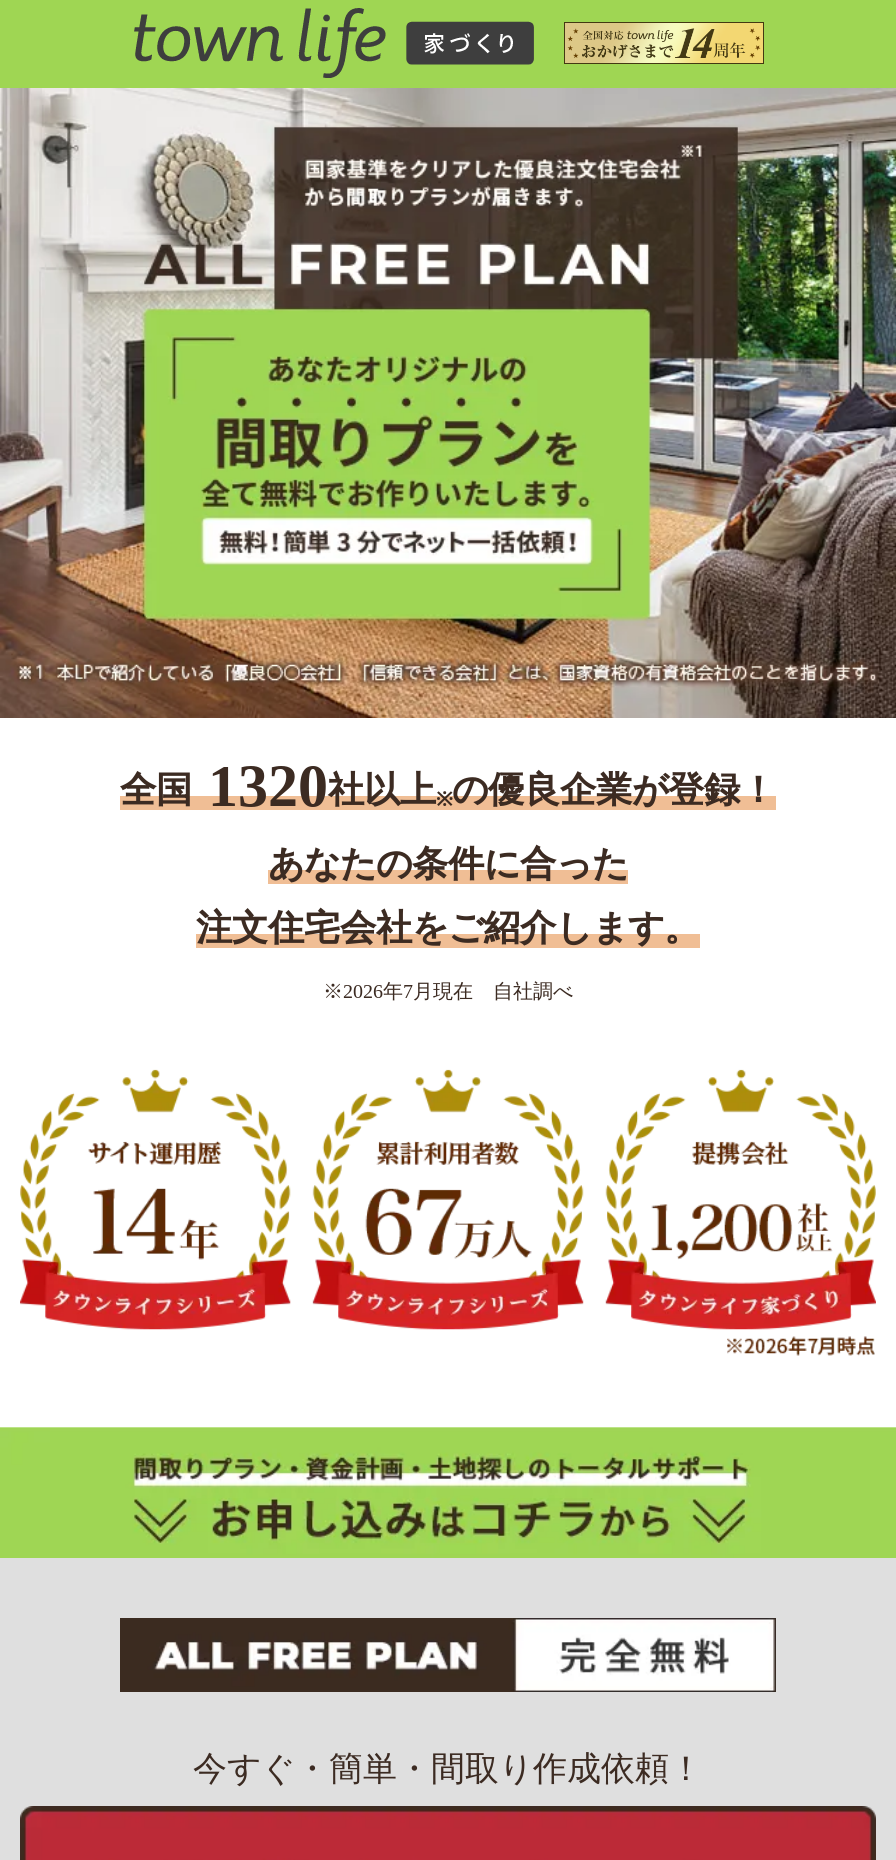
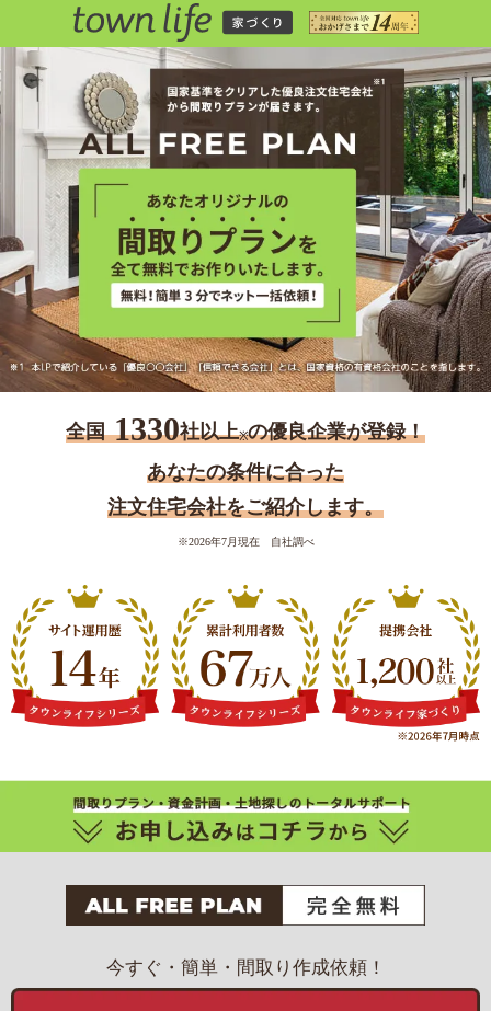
- 全国1320社以上※の優良企業が登録！
+ 全国1330社以上※の優良企業が登録！
